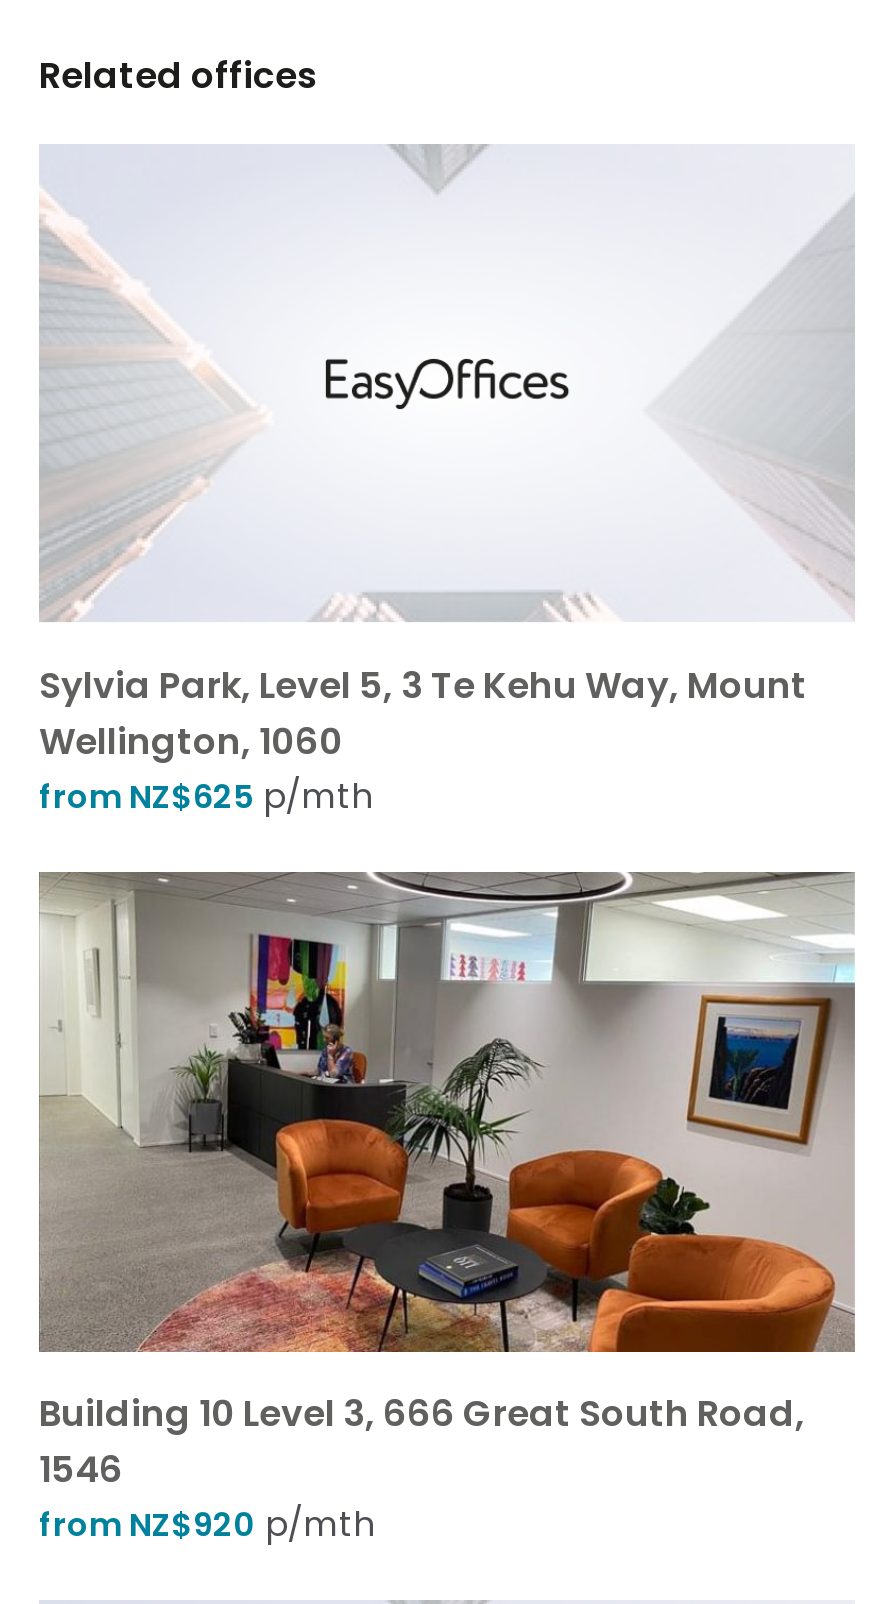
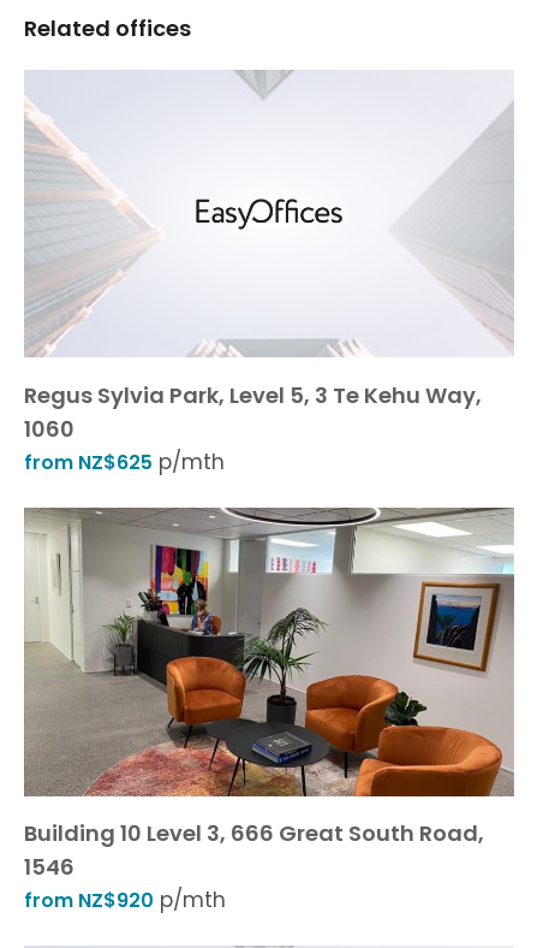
- Sylvia Park, Level 5, 3 Te Kehu Way, Mount
- Wellington, 1060
+ Regus Sylvia Park, Level 5, 3 Te Kehu Way,
+ 1060
